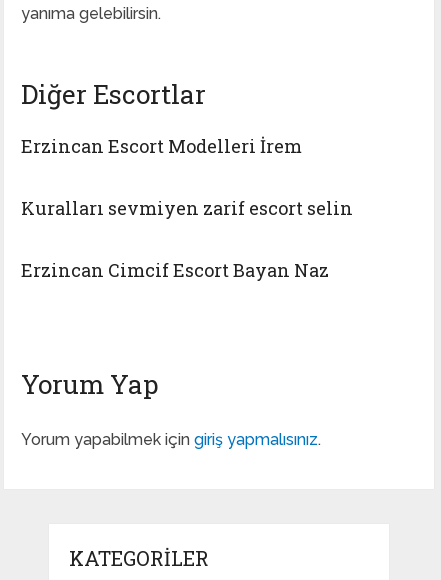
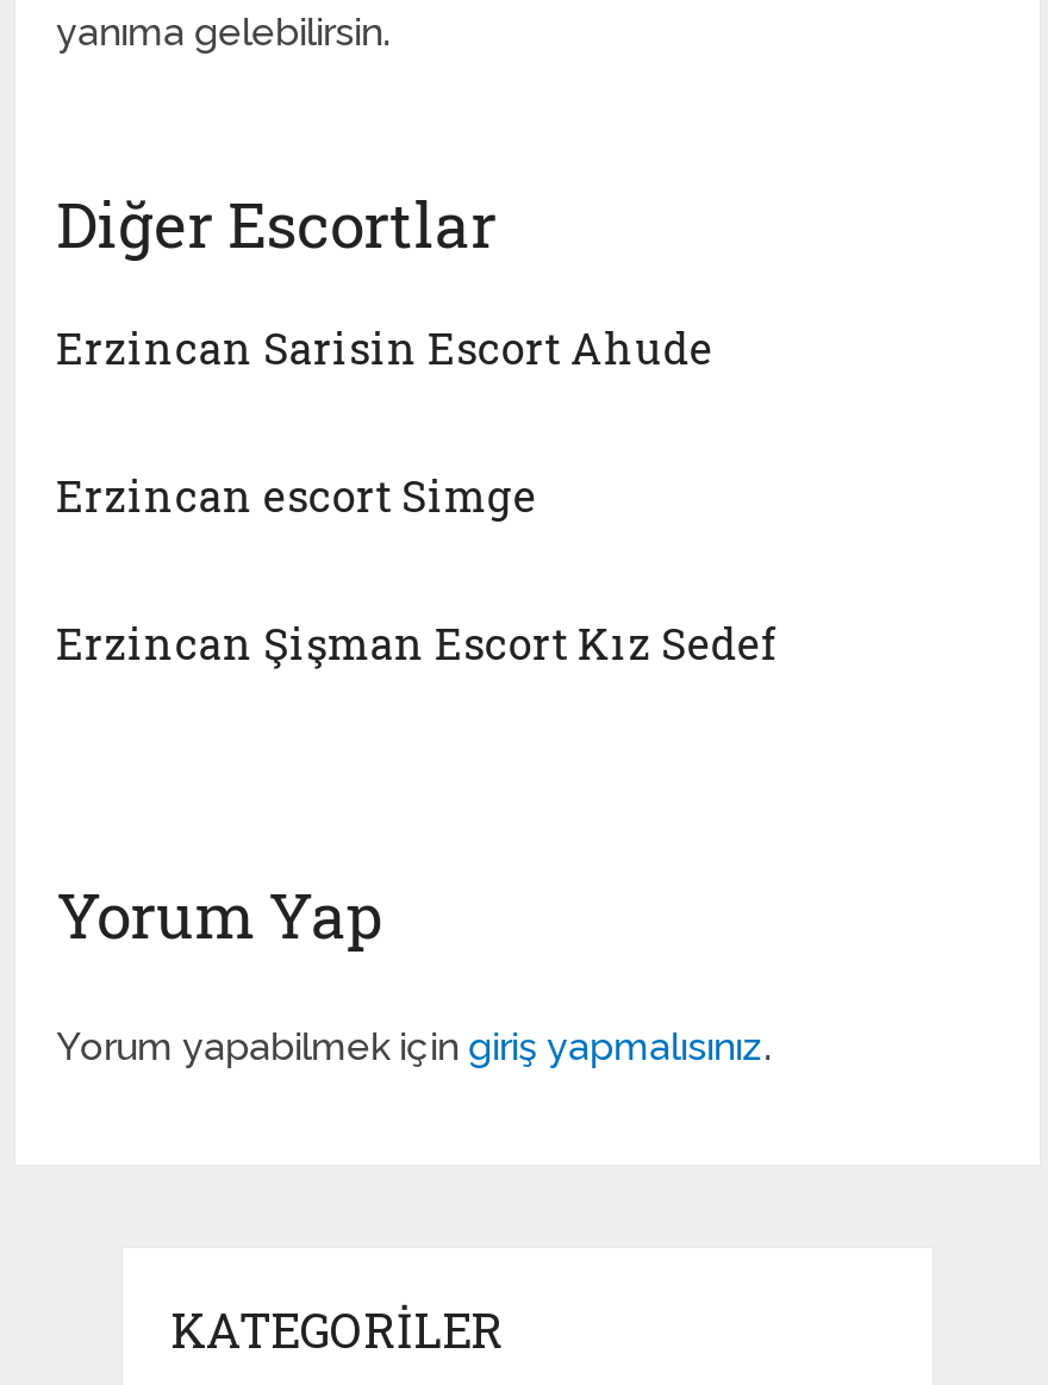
- Erzincan Escort Modelleri İrem
+ Erzincan Sarisin Escort Ahude

- Kuralları sevmiyen zarif escort selin
+ Erzincan escort Simge

- Erzincan Cimcif Escort Bayan Naz
+ Erzincan Şişman Escort Kız Sedef
